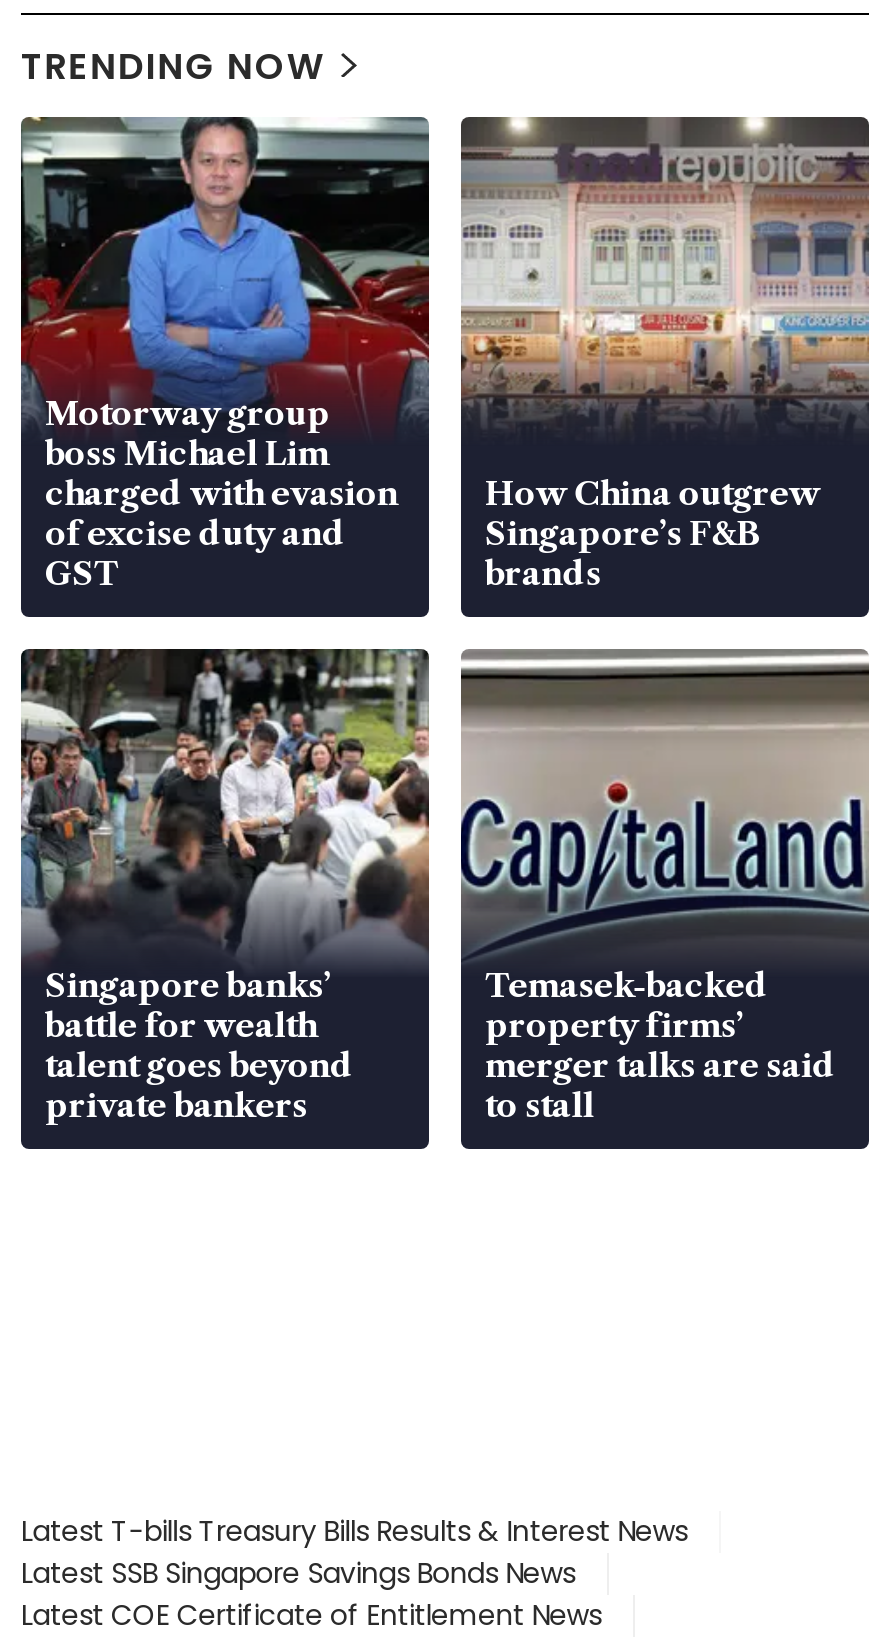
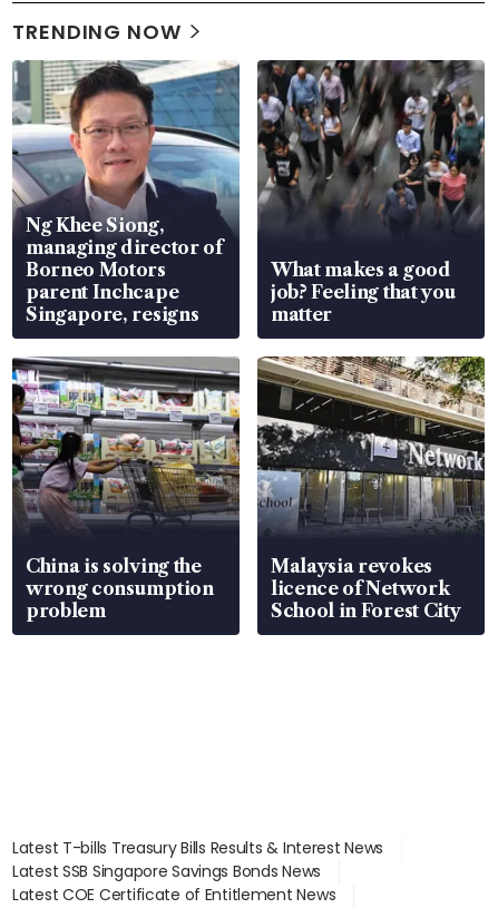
- [image]
- Motorway group
- boss Michael Lim
- charged with evasion
- of excise duty and
- GST
+ [image]
+ Ng Khee Siong,
+ managing director of
+ Borneo Motors
+ parent Inchcape
+ Singapore, resigns

- [image]
- How China outgrew
- Singapore’s F&B
- brands
+ [image]
+ What makes a good
+ job? Feeling that you
+ matter

- [image]
- Singapore banks’
- battle for wealth
- talent goes beyond
- private bankers
+ [image]
+ China is solving the
+ wrong consumption
+ problem

- [image]
- Temasek-backed
- property firms’
- merger talks are said
- to stall
+ [image]
+ Malaysia revokes
+ licence of Network
+ School in Forest City
